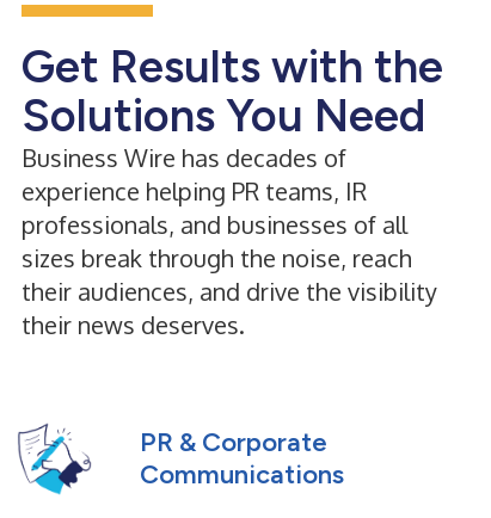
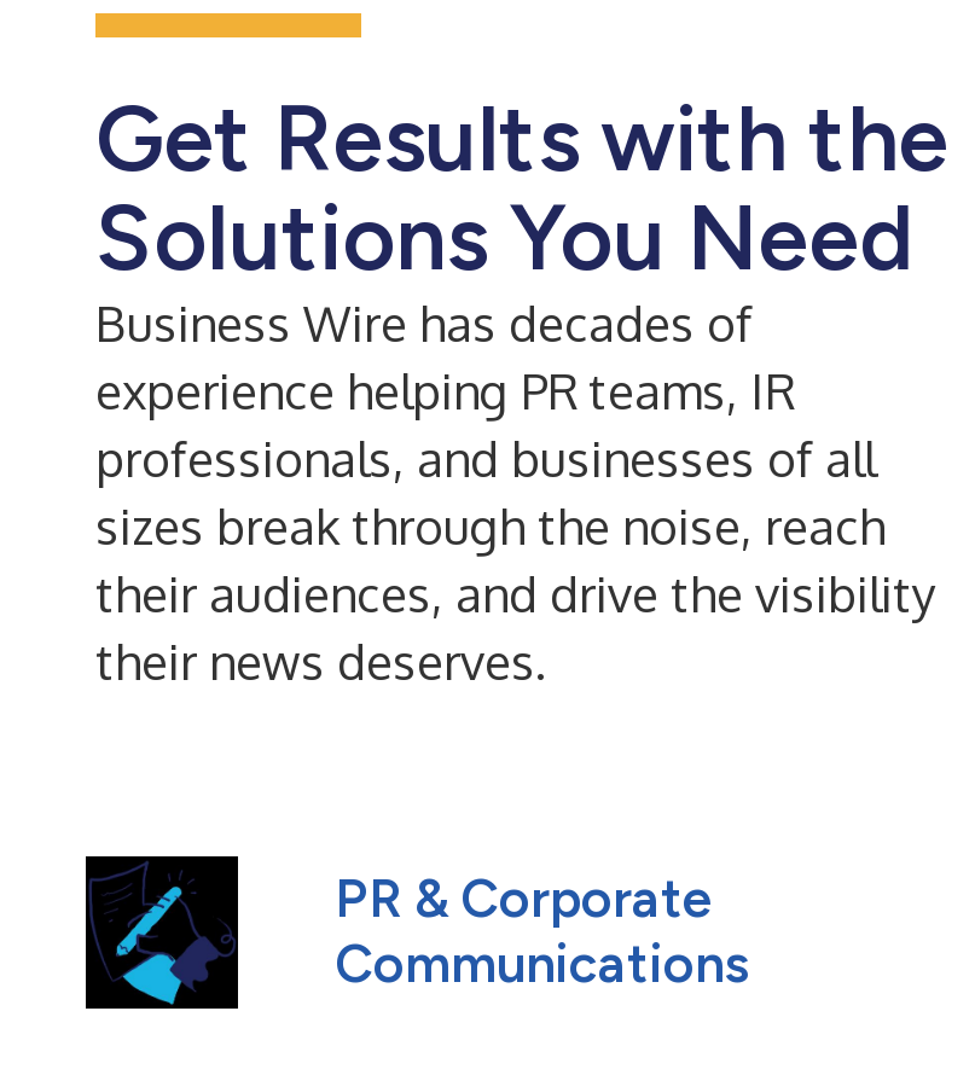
- [image]
+ [image]
